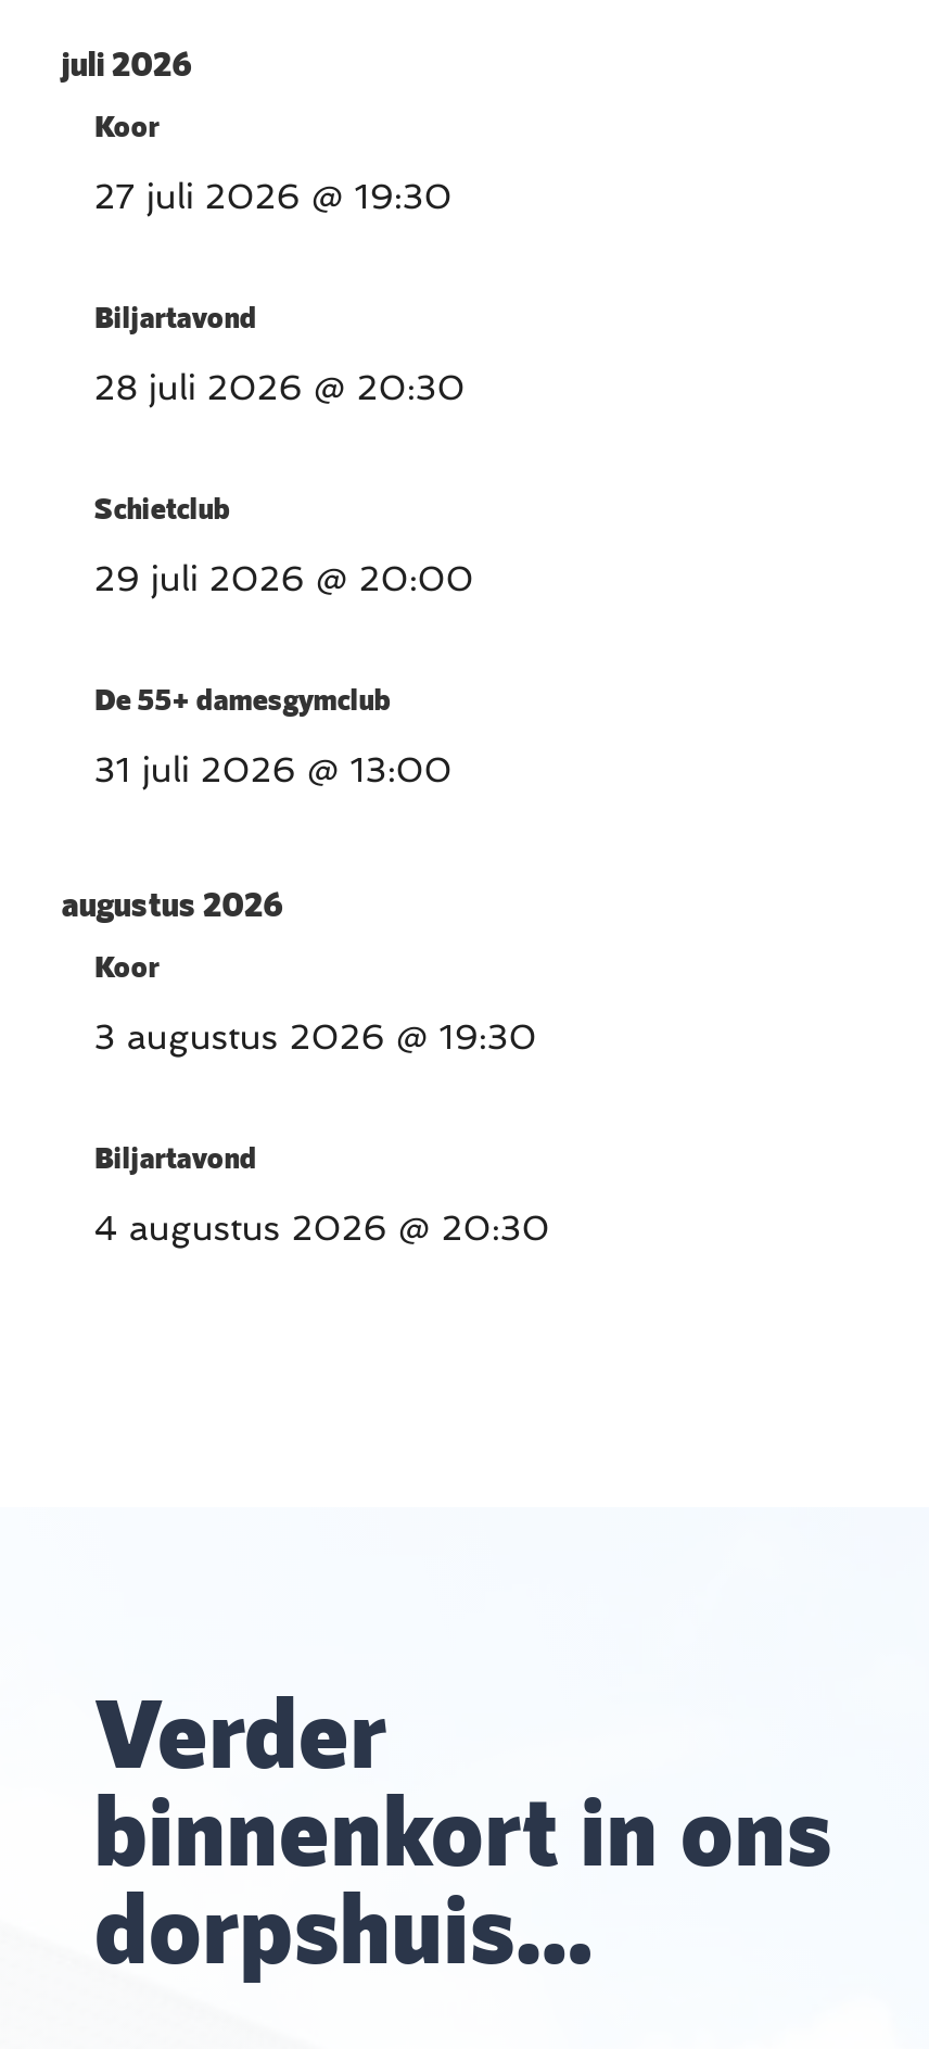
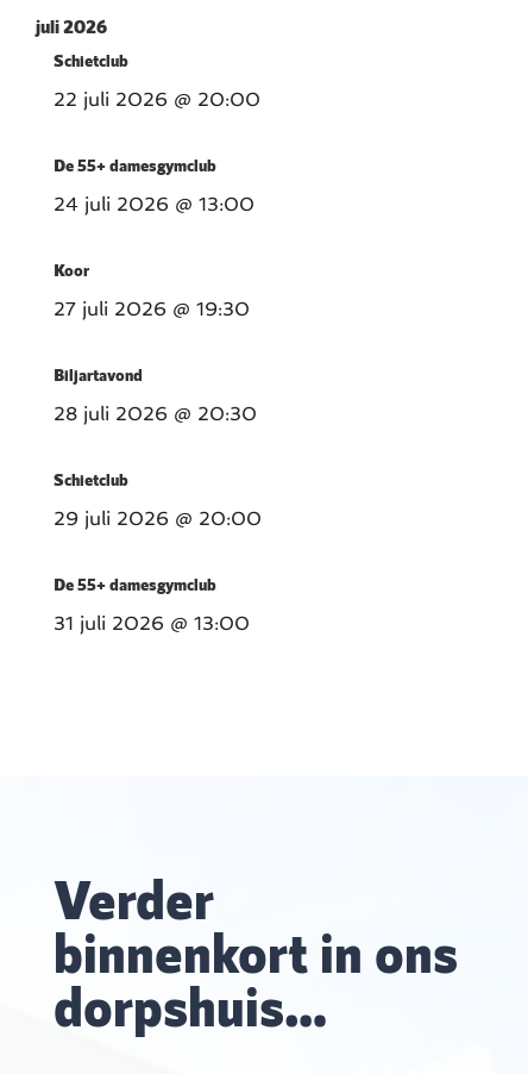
+ Schietclub
+ 22 juli 2026 @ 20:00
+ De 55+ damesgymclub
+ 24 juli 2026 @ 13:00

moved down: Koor | 27 juli 2026 @ 19:30 | Biljartavond | 28 juli 2026 @ 20:30 | Schietclub | 29 juli 2026 @ 20:00 | De 55+ damesgymclub | 31 juli 2026 @ 13:00

- augustus 2026
- Koor
- 3 augustus 2026 @ 19:30
- Biljartavond
- 4 augustus 2026 @ 20:30
